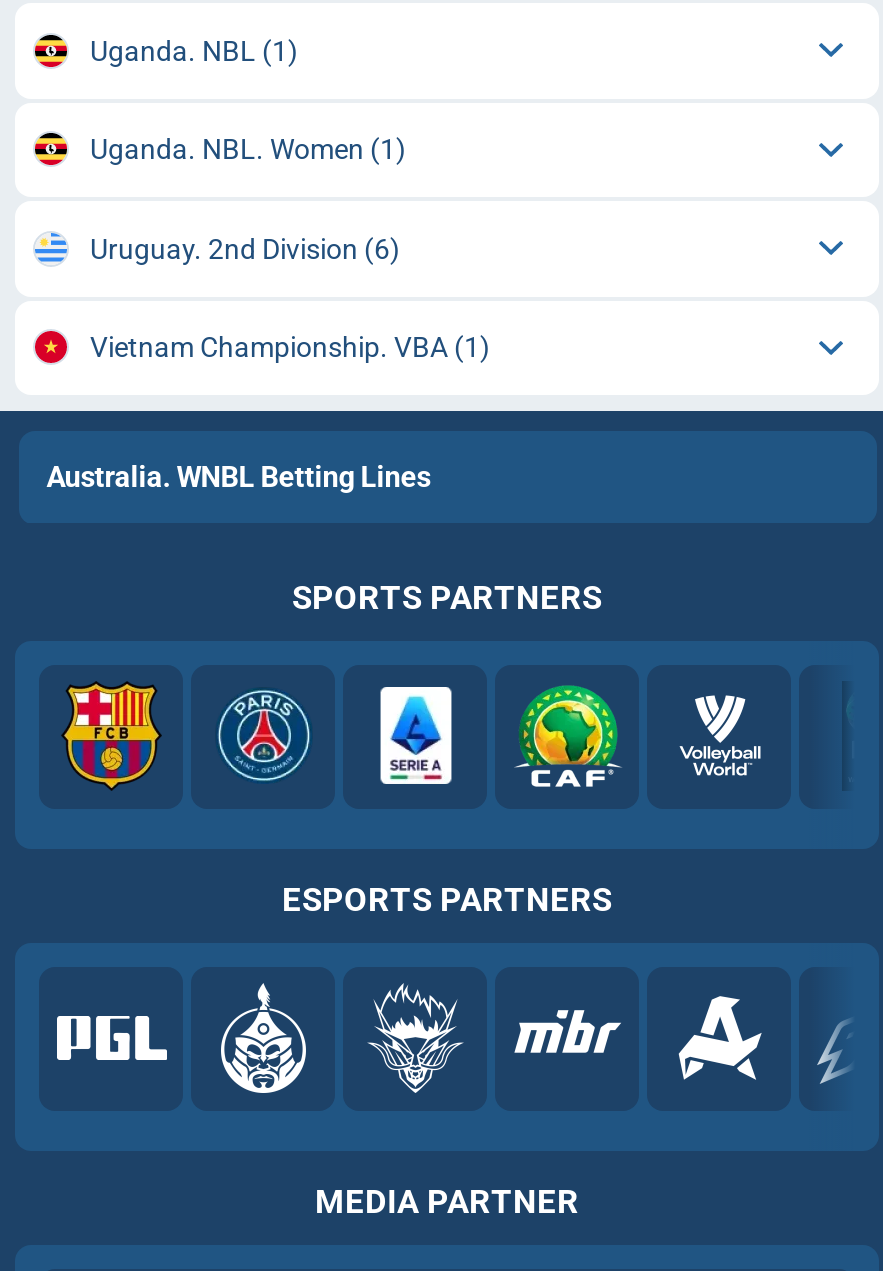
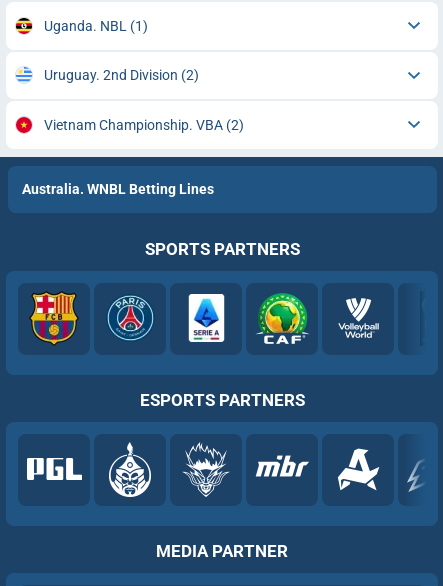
- Uganda. NBL. Women (1)
- Uruguay. 2nd Division (6)
- Vietnam Championship. VBA (1)
+ Uruguay. 2nd Division (2)
+ Vietnam Championship. VBA (2)
